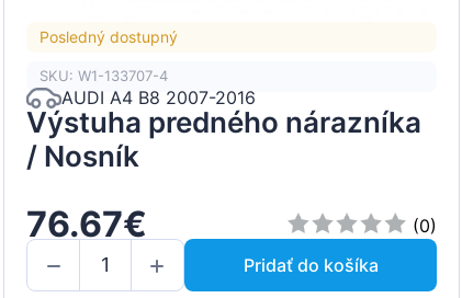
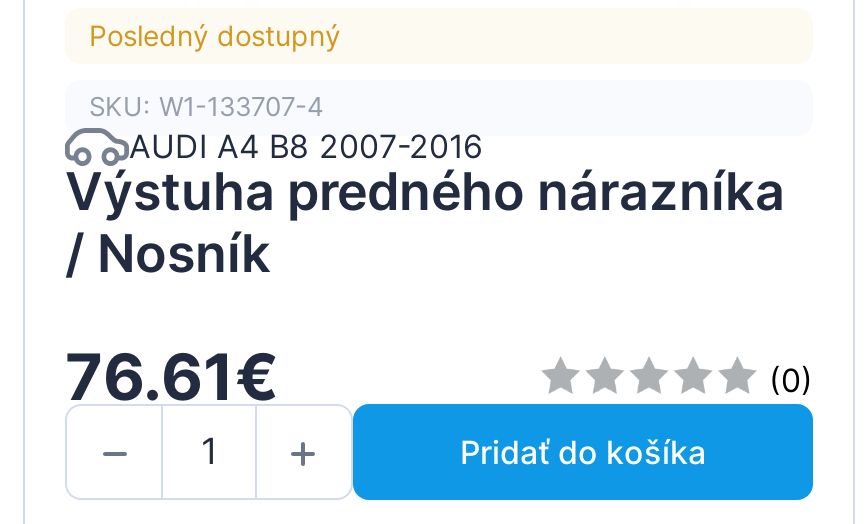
- 76.67€
+ 76.61€
